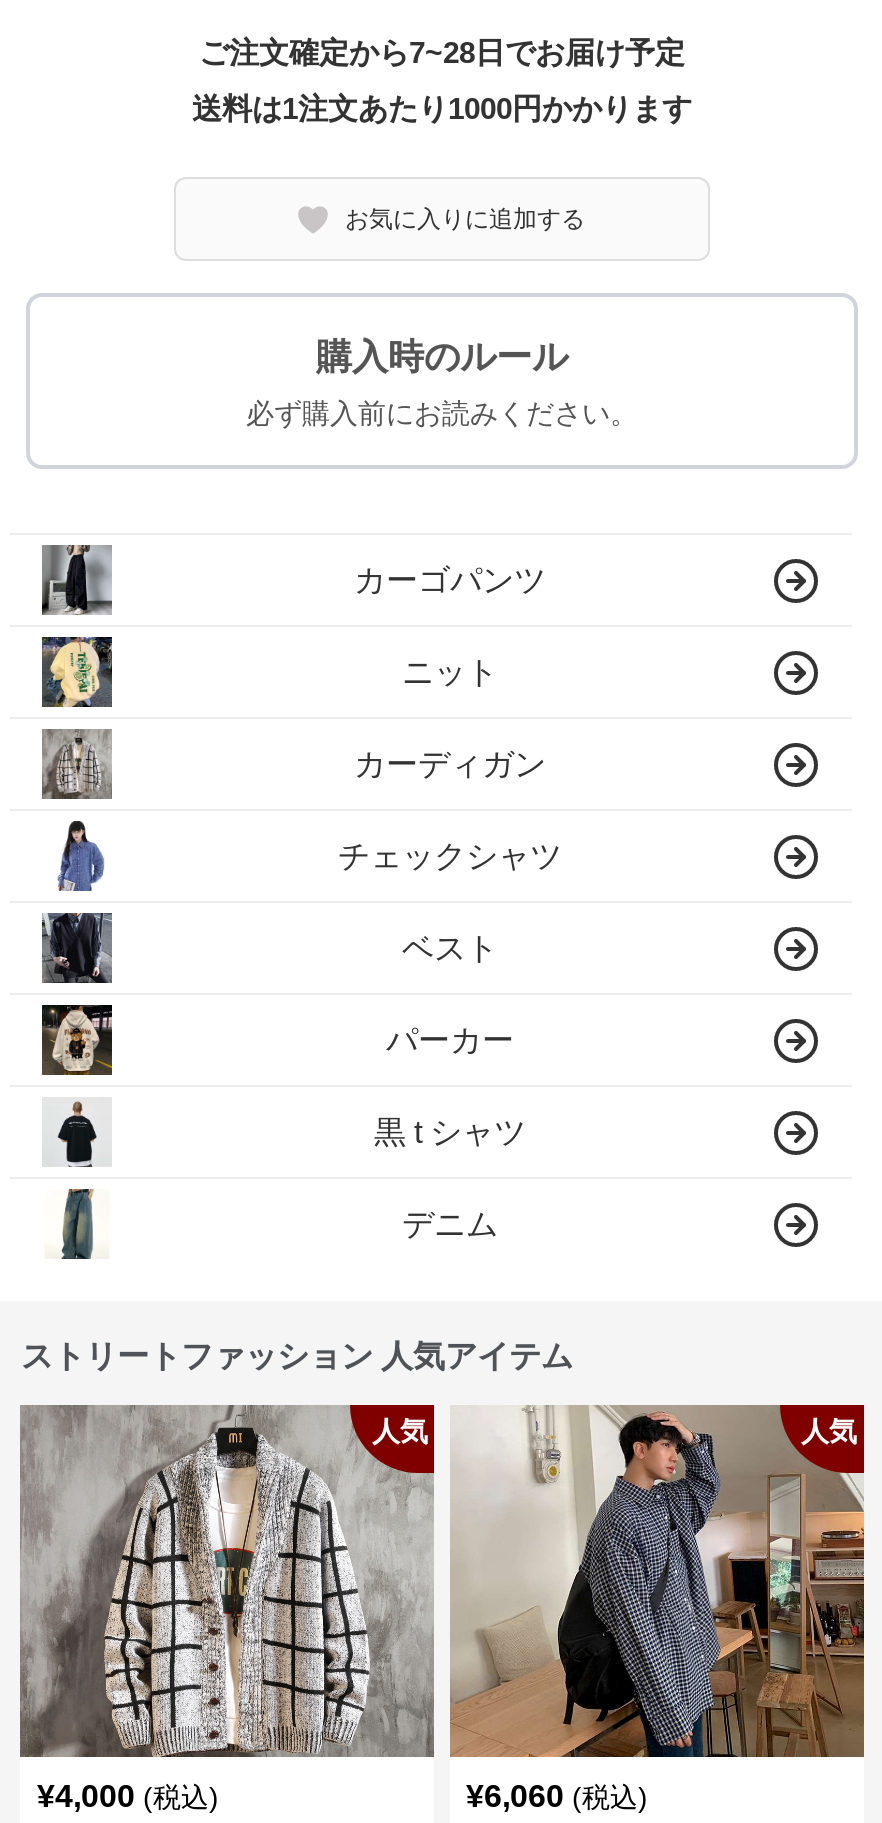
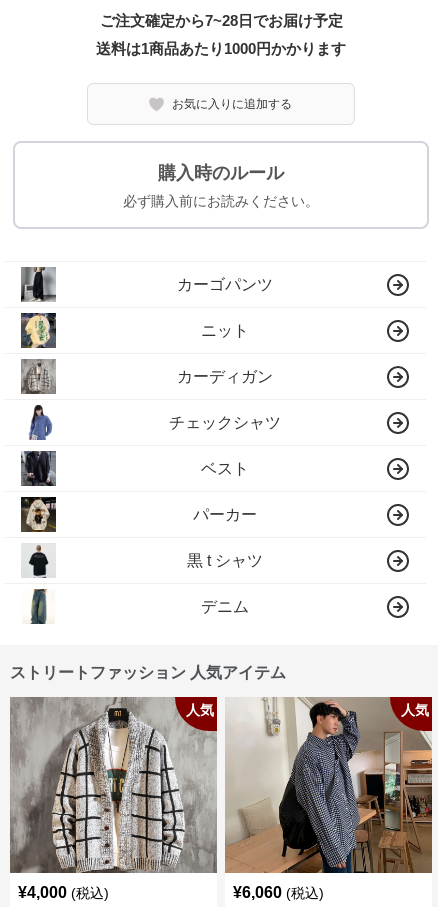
- 送料は1注文あたり1000円かかります
+ 送料は1商品あたり1000円かかります
